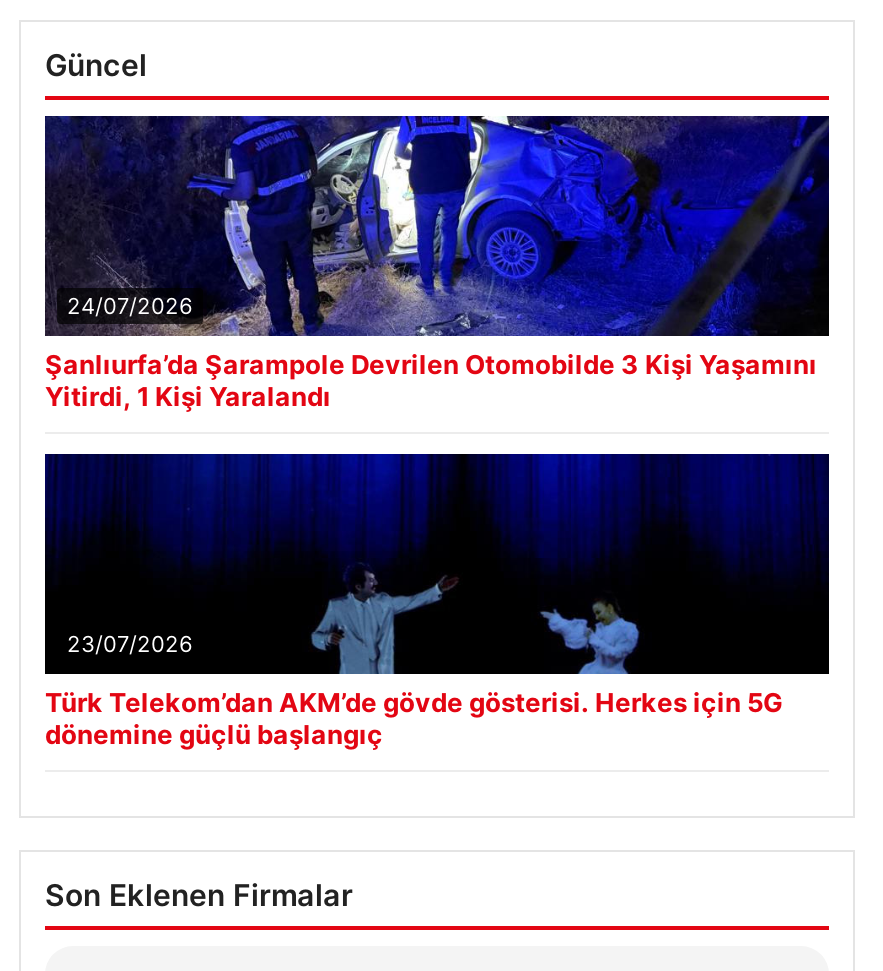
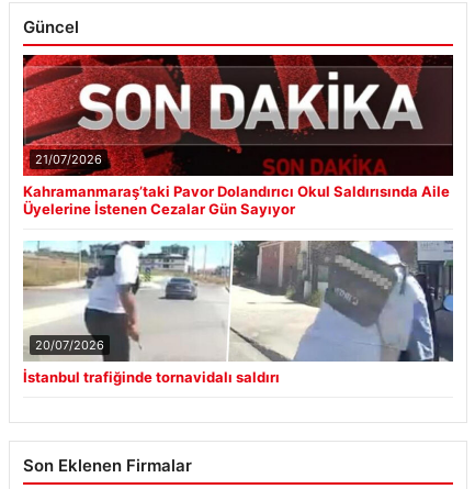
- [image]
- 24/07/2026
+ [image]
+ 21/07/2026

- Şanlıurfa’da Şarampole Devrilen Otomobilde 3 Kişi Yaşamını
- Yitirdi, 1 Kişi Yaralandı
+ Kahramanmaraş’taki Pavor Dolandırıcı Okul Saldırısında Aile
+ Üyelerine İstenen Cezalar Gün Sayıyor

- [image]
- 23/07/2026
+ [image]
+ 20/07/2026

- Türk Telekom’dan AKM’de gövde gösterisi. Herkes için 5G
- dönemine güçlü başlangıç
+ İstanbul trafiğinde tornavidalı saldırı
